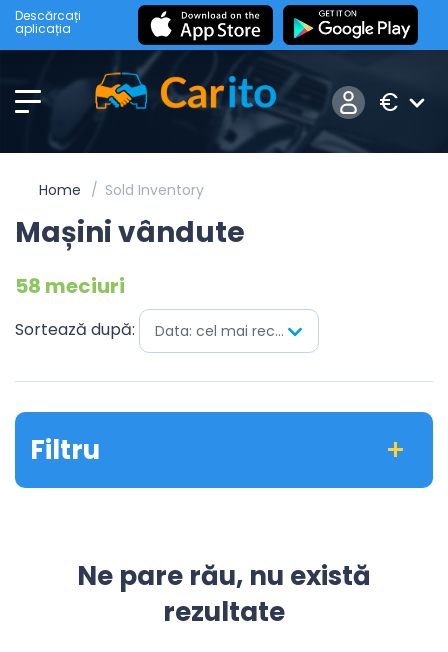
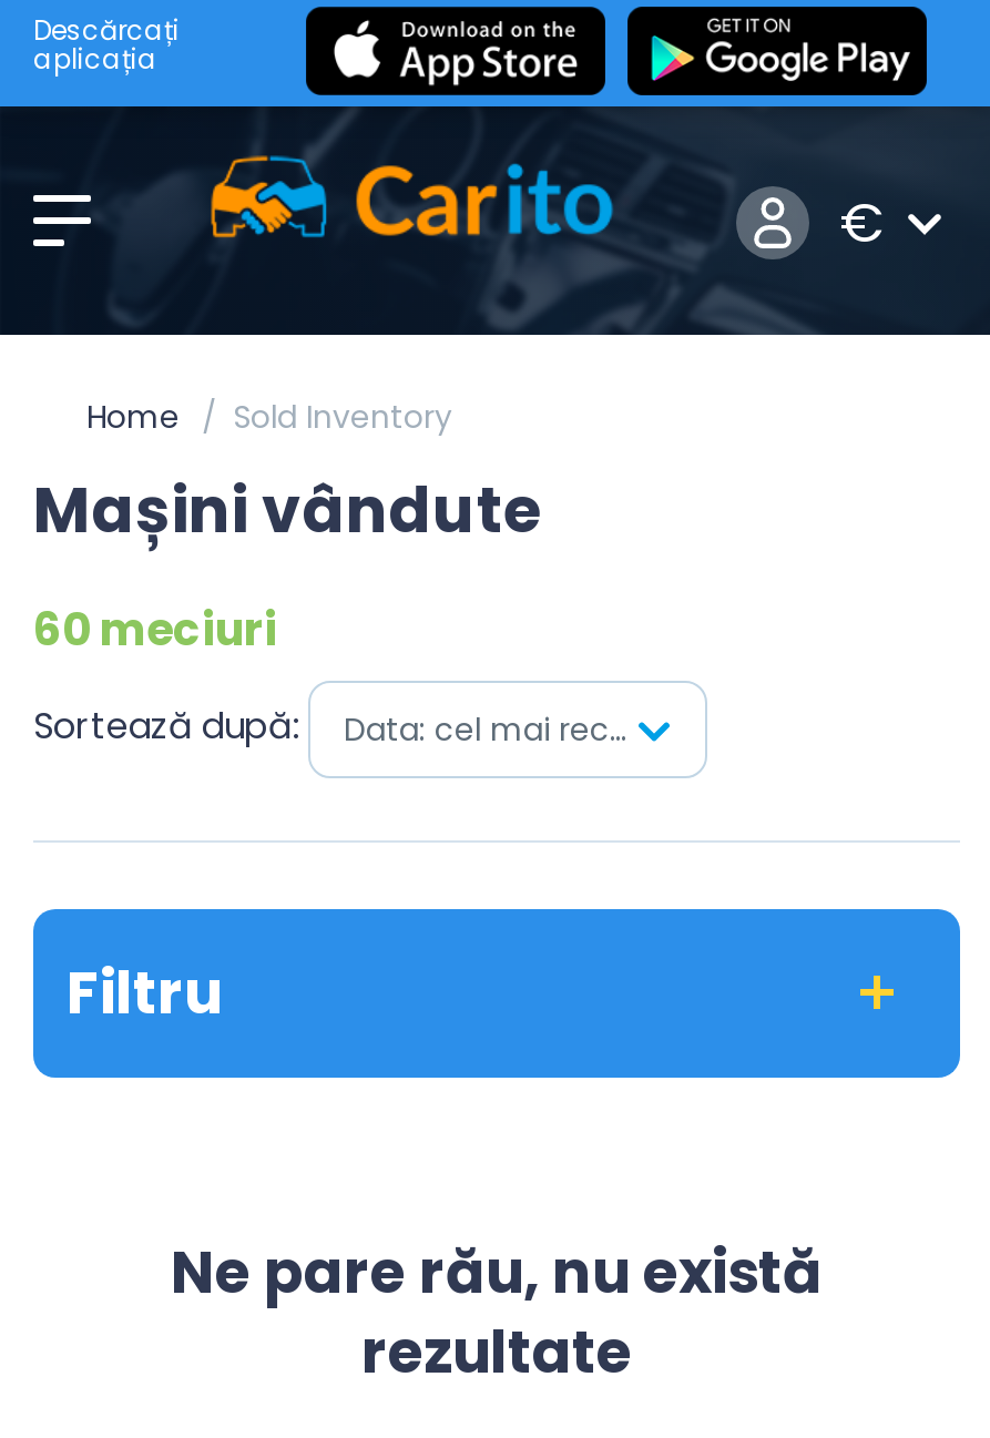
- 58 meciuri
+ 60 meciuri
